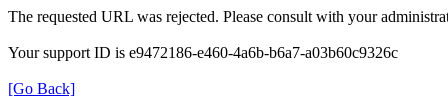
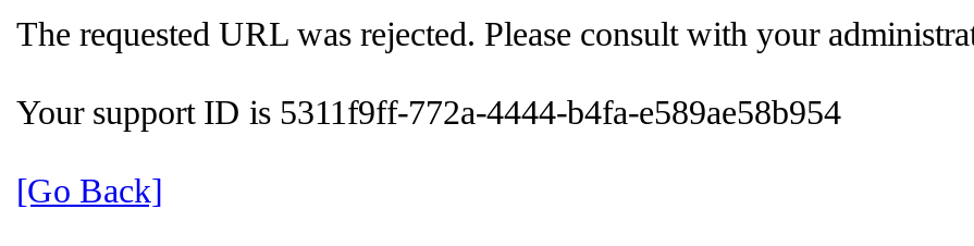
- Your support ID is e9472186-e460-4a6b-b6a7-a03b60c9326c
+ Your support ID is 5311f9ff-772a-4444-b4fa-e589ae58b954
